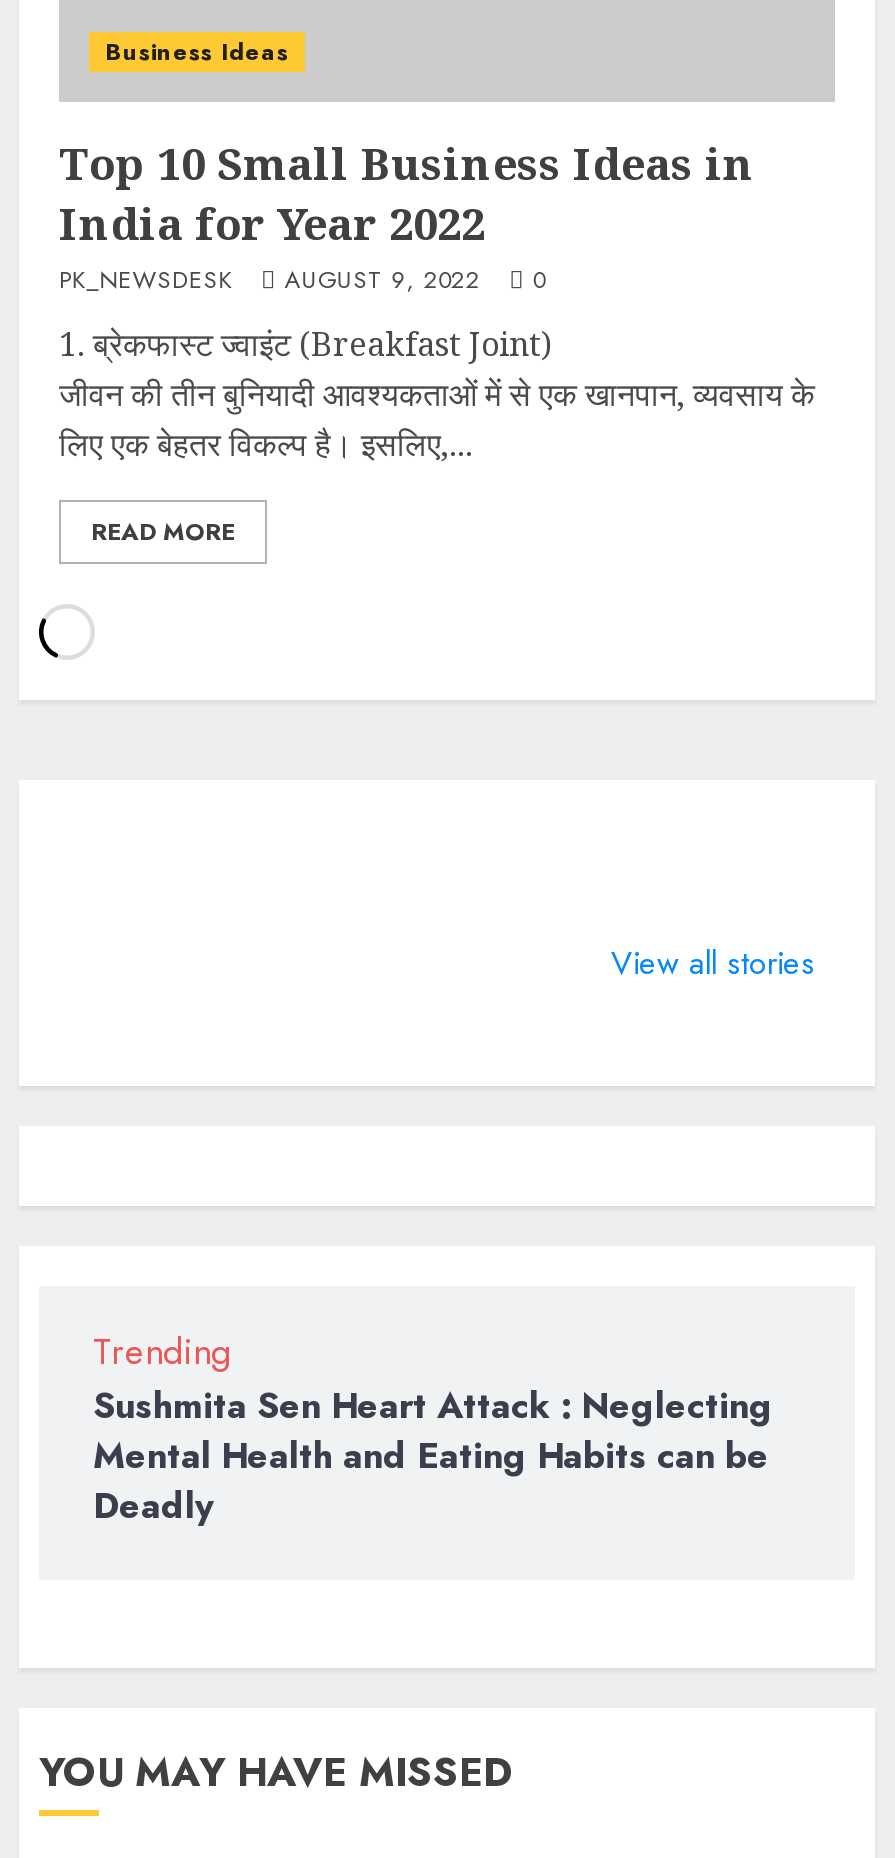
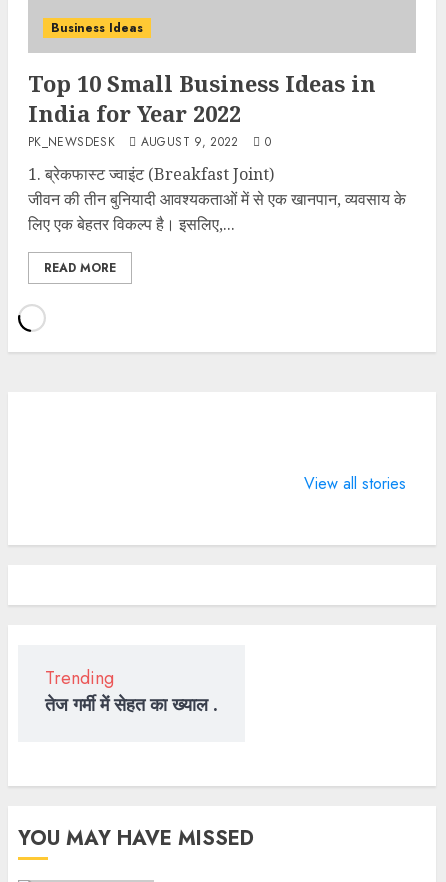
- Sushmita Sen Heart Attack : Neglecting
- Mental Health and Eating Habits can be
- Deadly
+ तेज गर्मी में सेहत का ख्याल .
